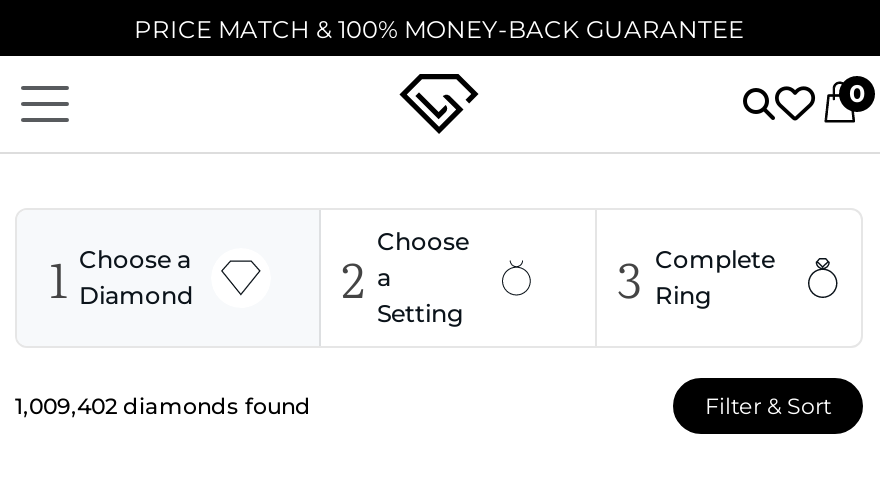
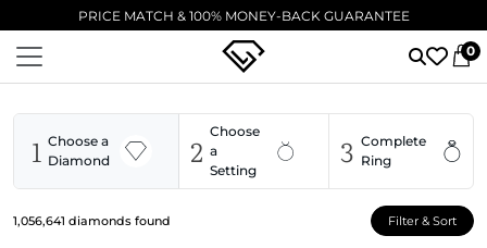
- 1,009,402 diamonds found
+ 1,056,641 diamonds found
